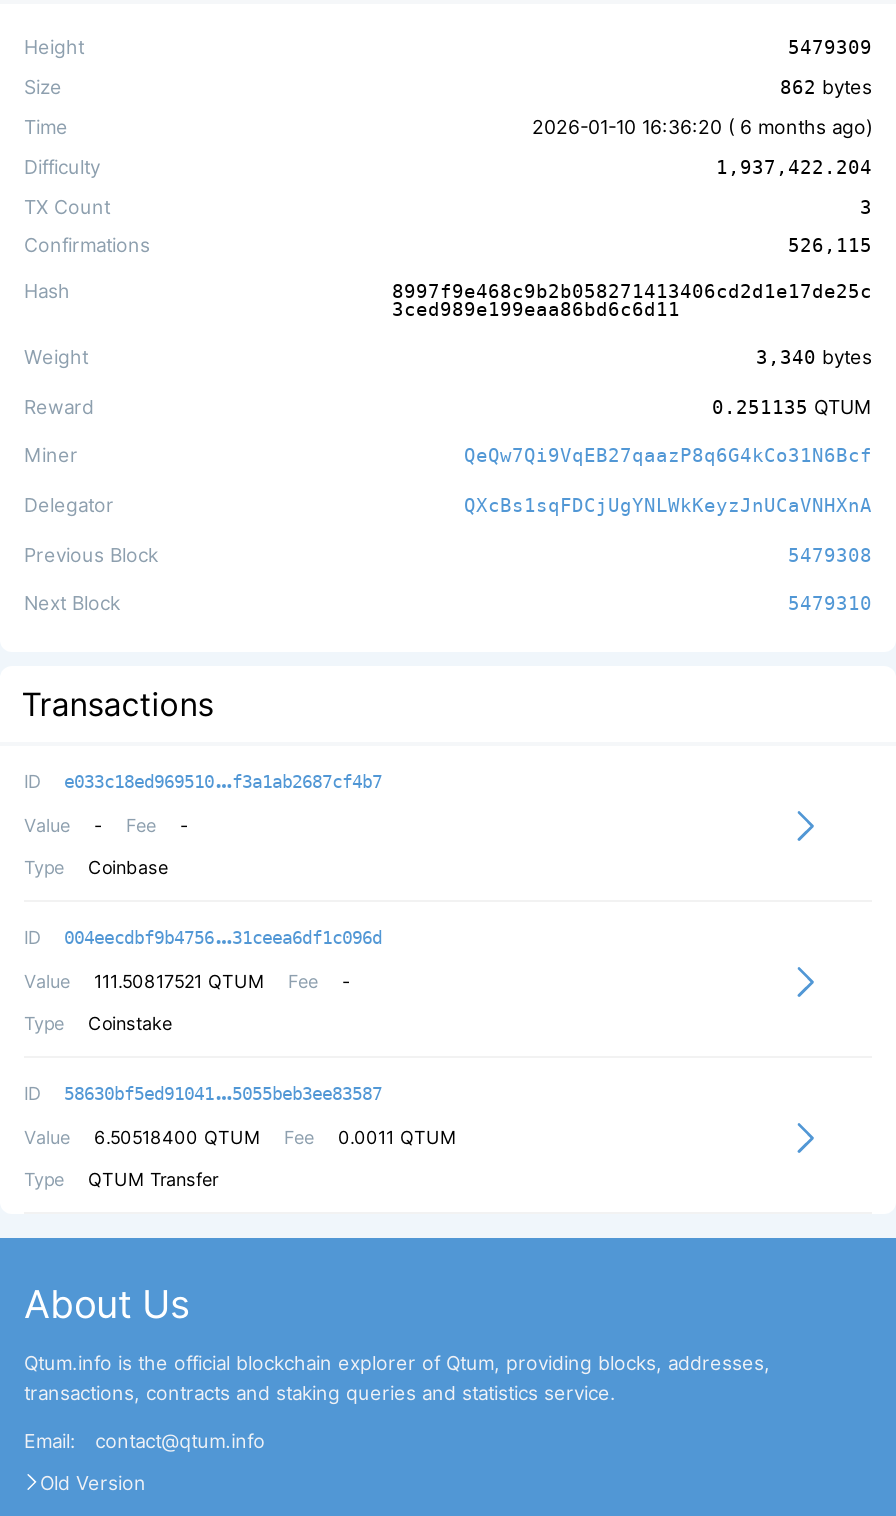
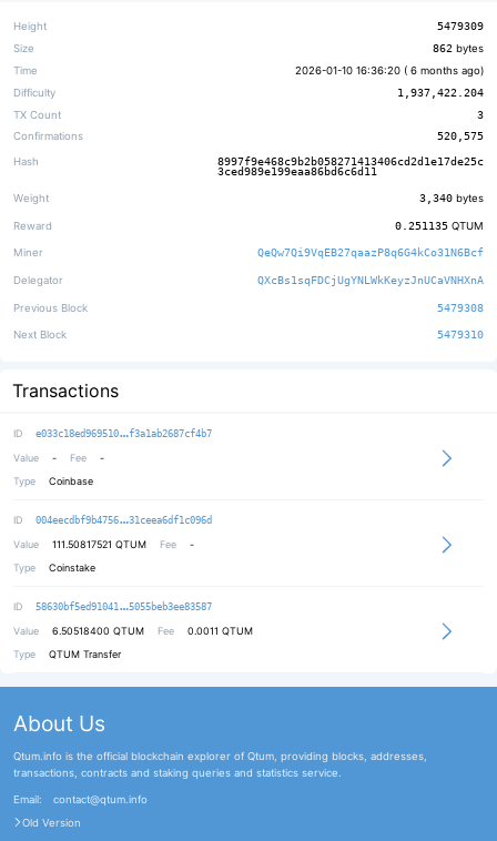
- 526,115
+ 520,575
